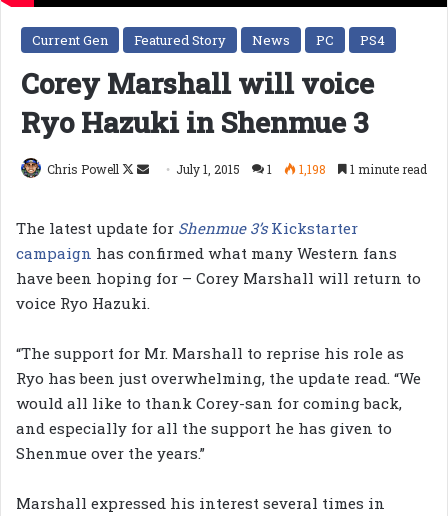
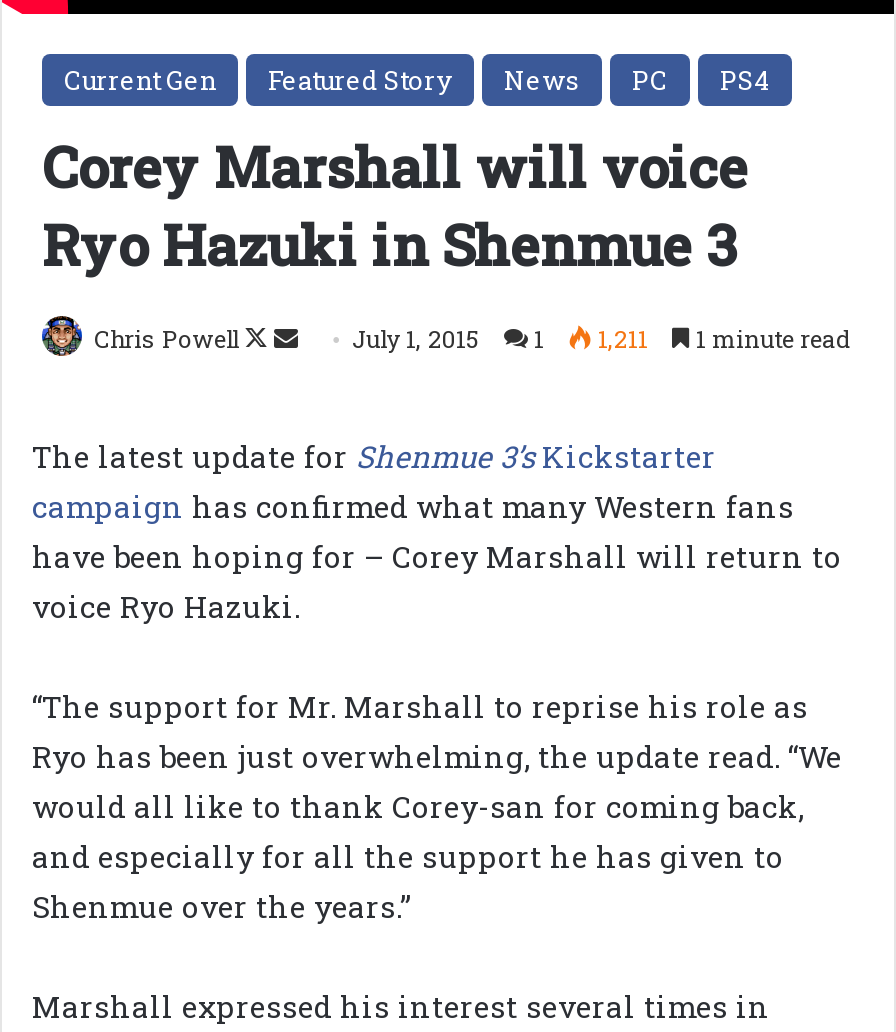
- 1,198
+ 1,211
